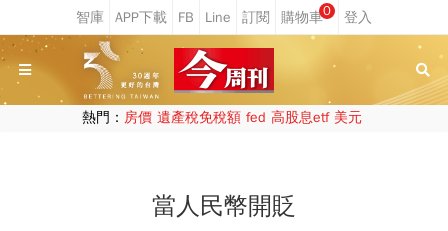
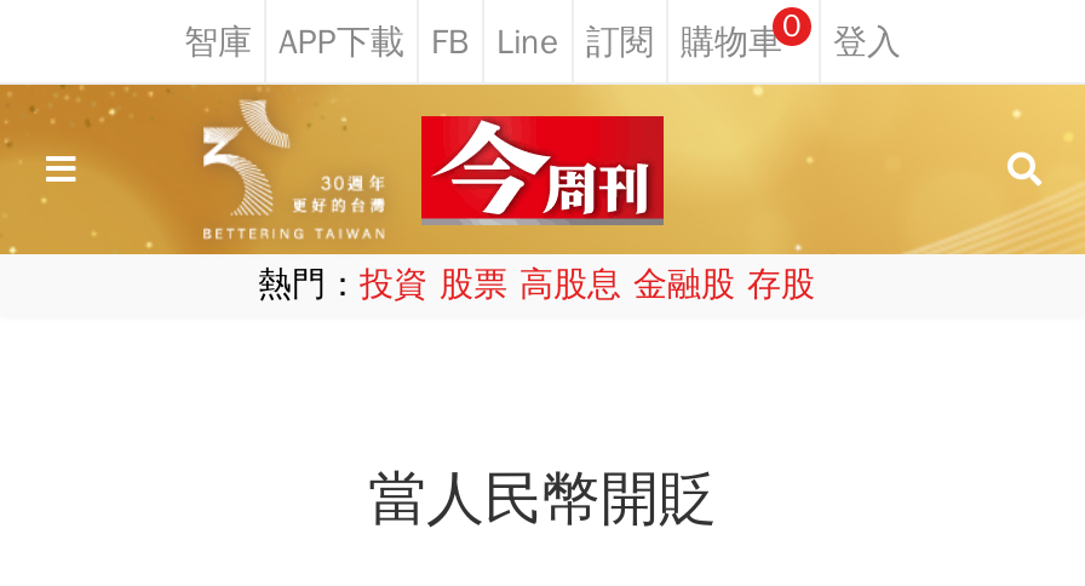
- 熱門：房價 遺產稅免稅額 fed 高股息etf 美元
+ 熱門：投資 股票 高股息 金融股 存股
